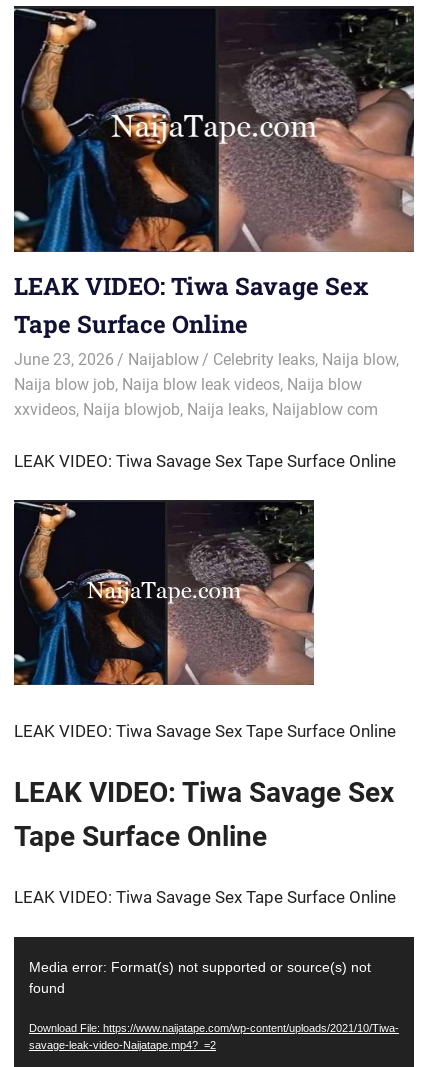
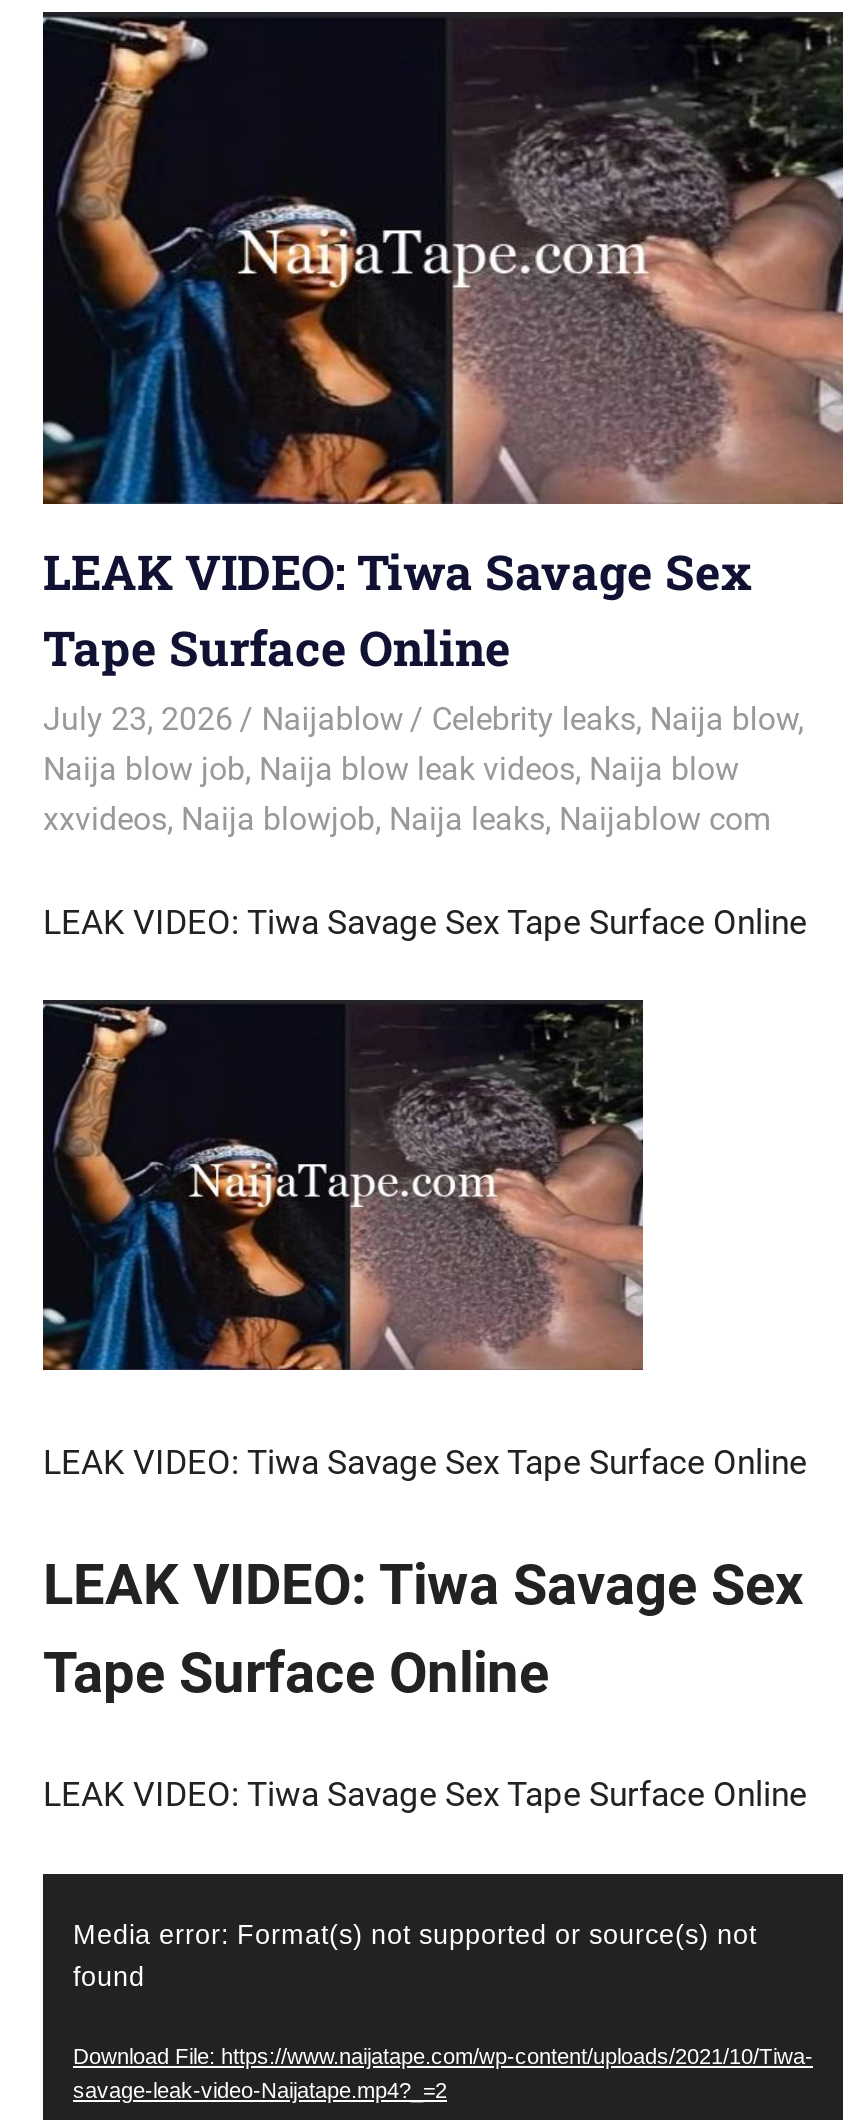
- June 23, 2026 Naijablow Celebrity leaks, Naija blow,
+ July 23, 2026 Naijablow Celebrity leaks, Naija blow,
